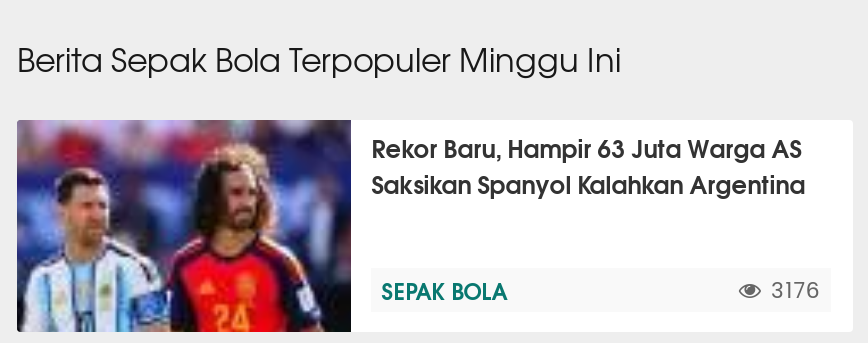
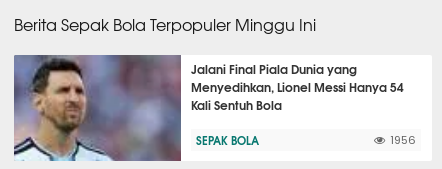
- [image]
- Rekor Baru, Hampir 63 Juta Warga AS
- Saksikan Spanyol Kalahkan Argentina
+ [image]
+ Jalani Final Piala Dunia yang
+ Menyedihkan, Lionel Messi Hanya 54
+ Kali Sentuh Bola

- 3176
+ 1956
